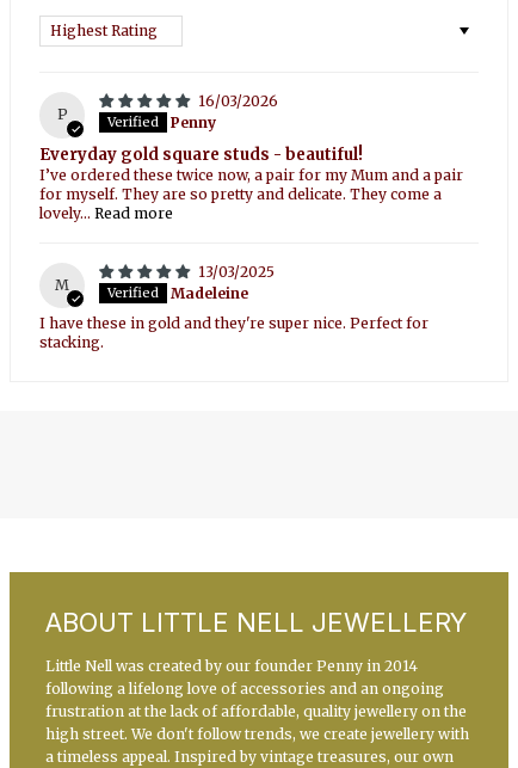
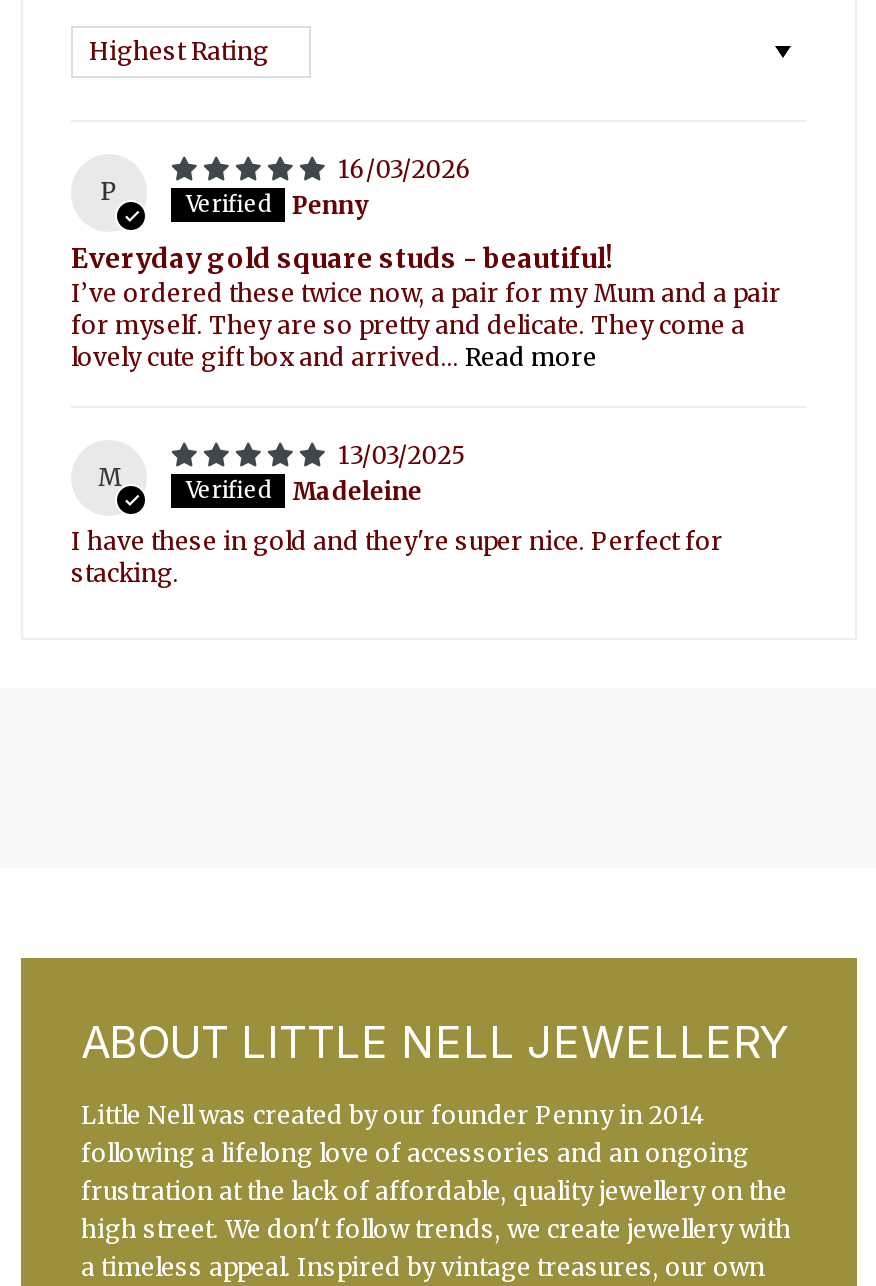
- lovely... Read more
+ lovely cute gift box and arrived... Read more
